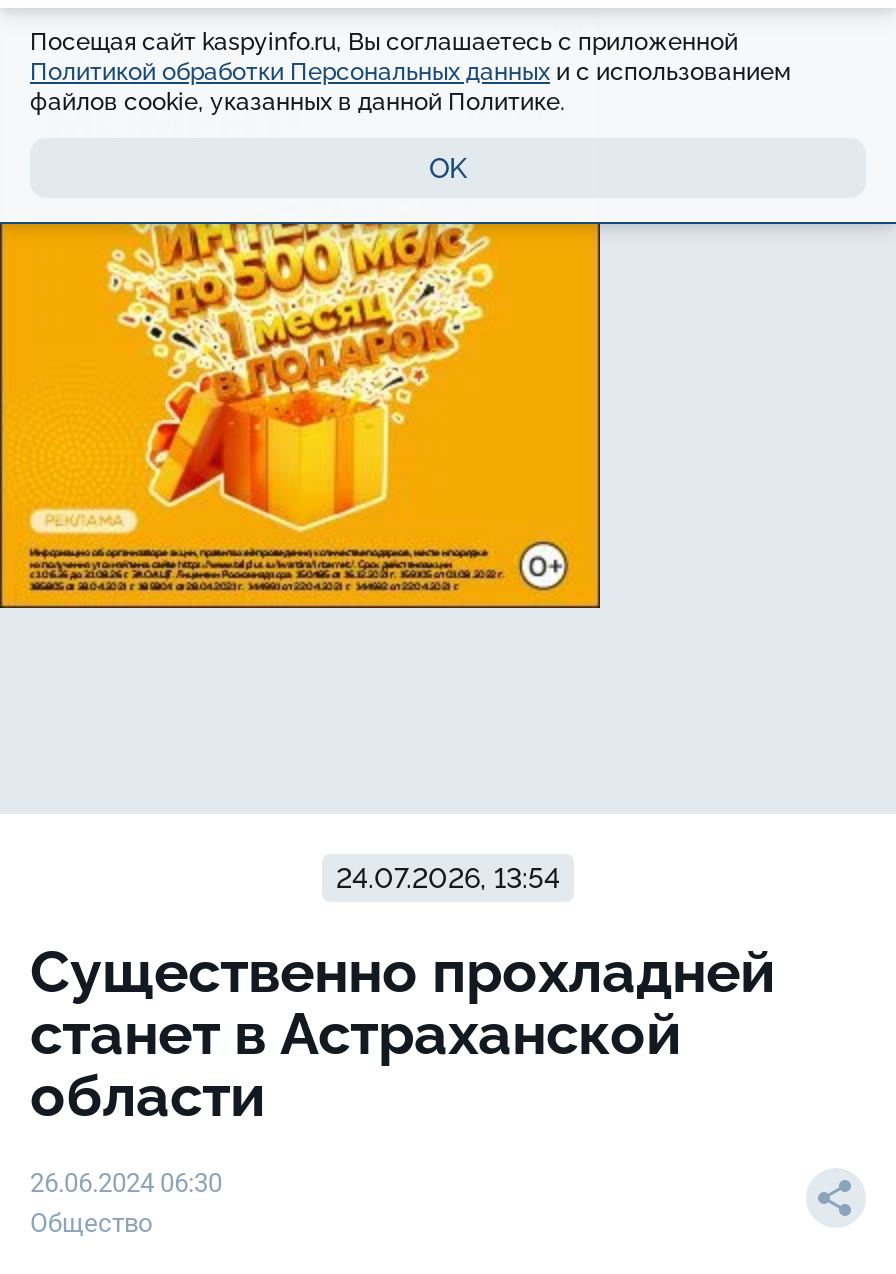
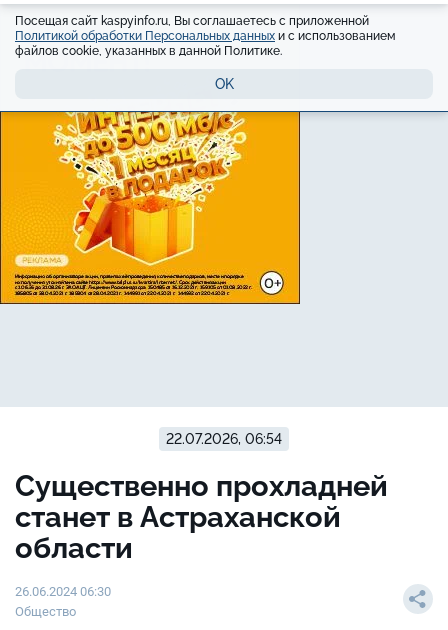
- 24.07.2026, 13:54
+ 22.07.2026, 06:54
